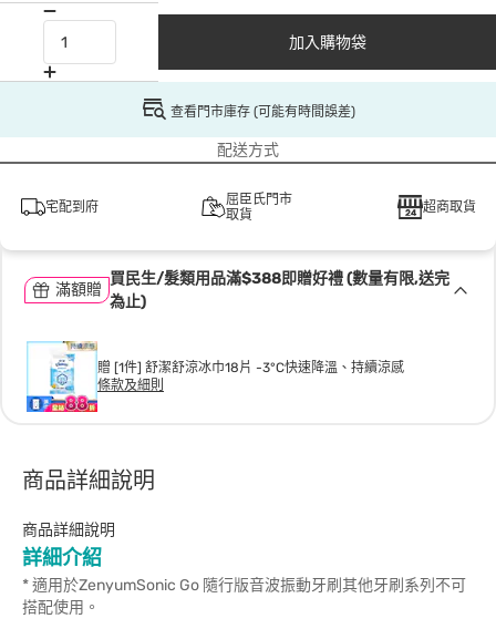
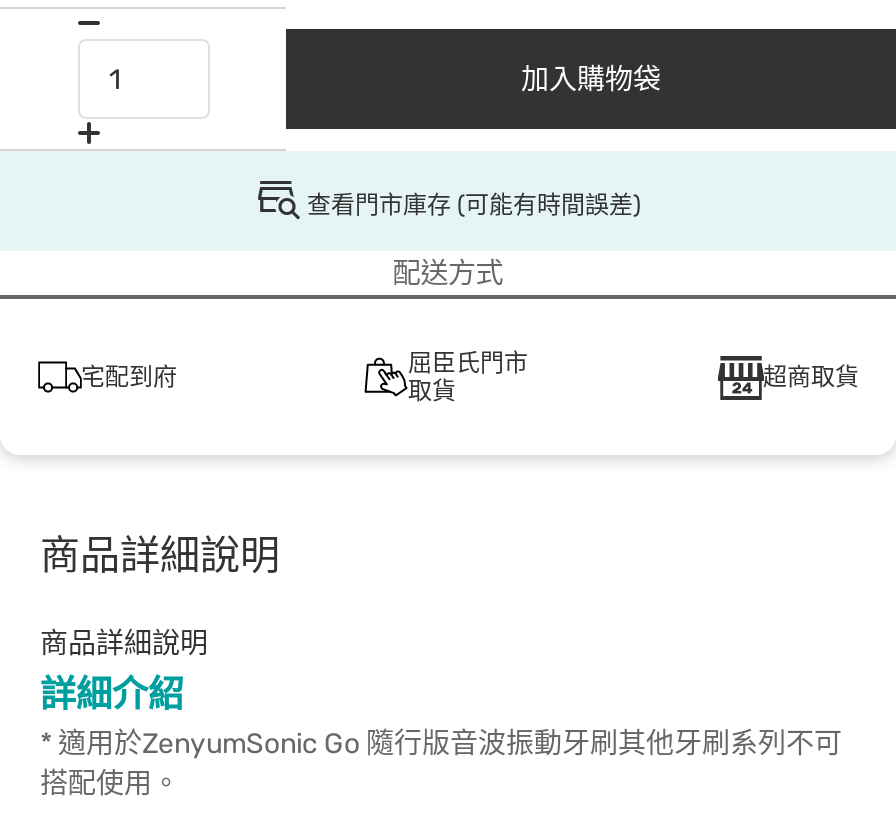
- 買民生/髮類用品滿$388即贈好禮 (數量有限,送完
- 為止)

- 滿額贈

- [image]
- 贈 [1件] 舒潔舒涼冰巾18片 -3°C快速降溫、持續涼感
- 條款及細則
